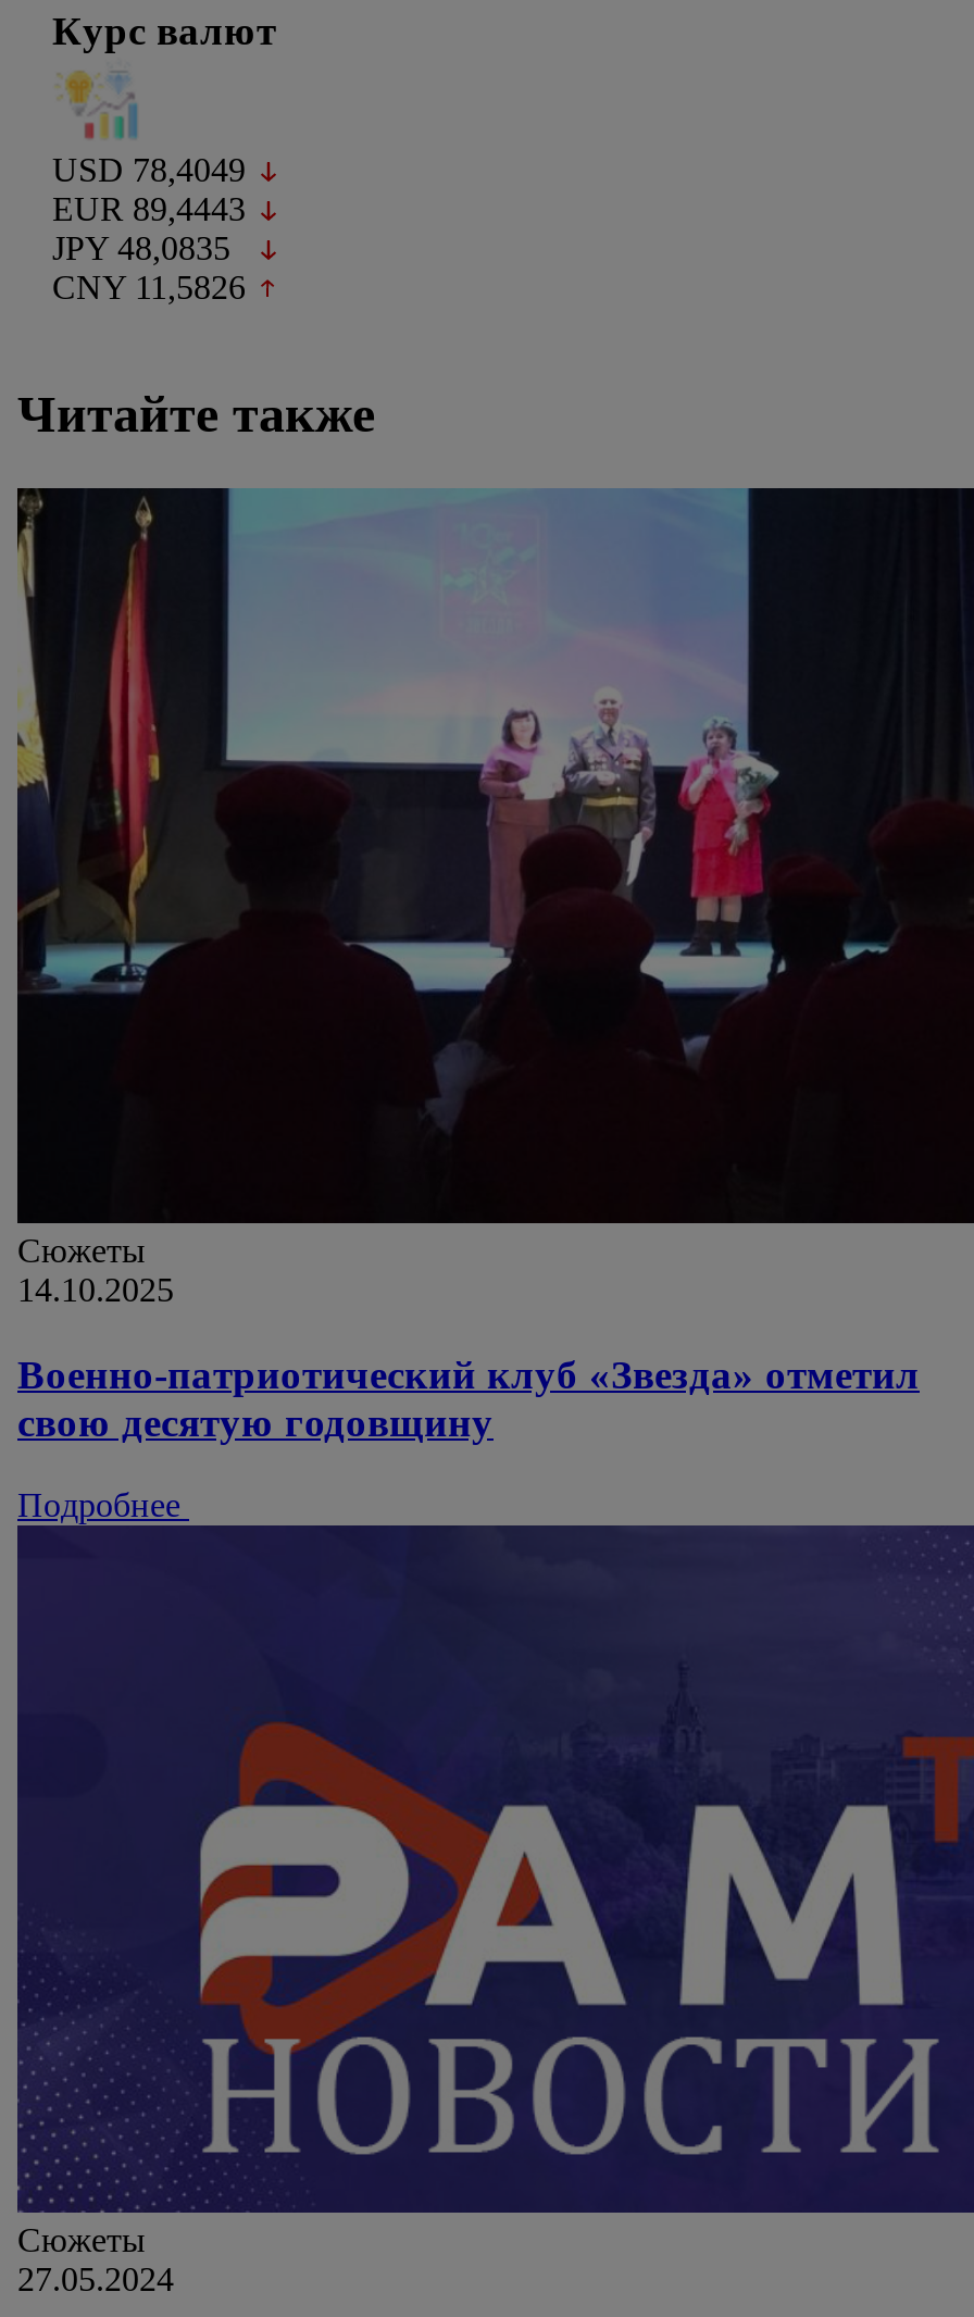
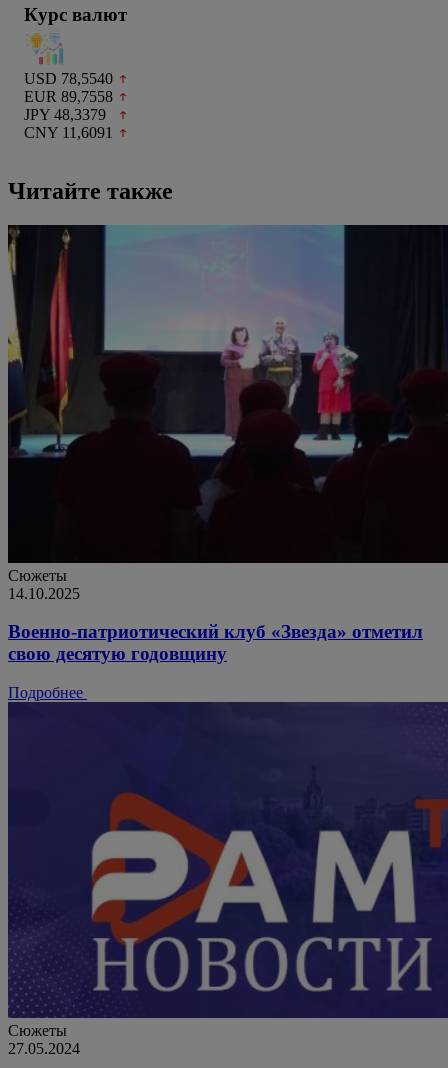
- USD 78,4049
+ USD 78,5540

- EUR 89,4443
+ EUR 89,7558

- JPY 48,0835
+ JPY 48,3379

- CNY 11,5826
+ CNY 11,6091
